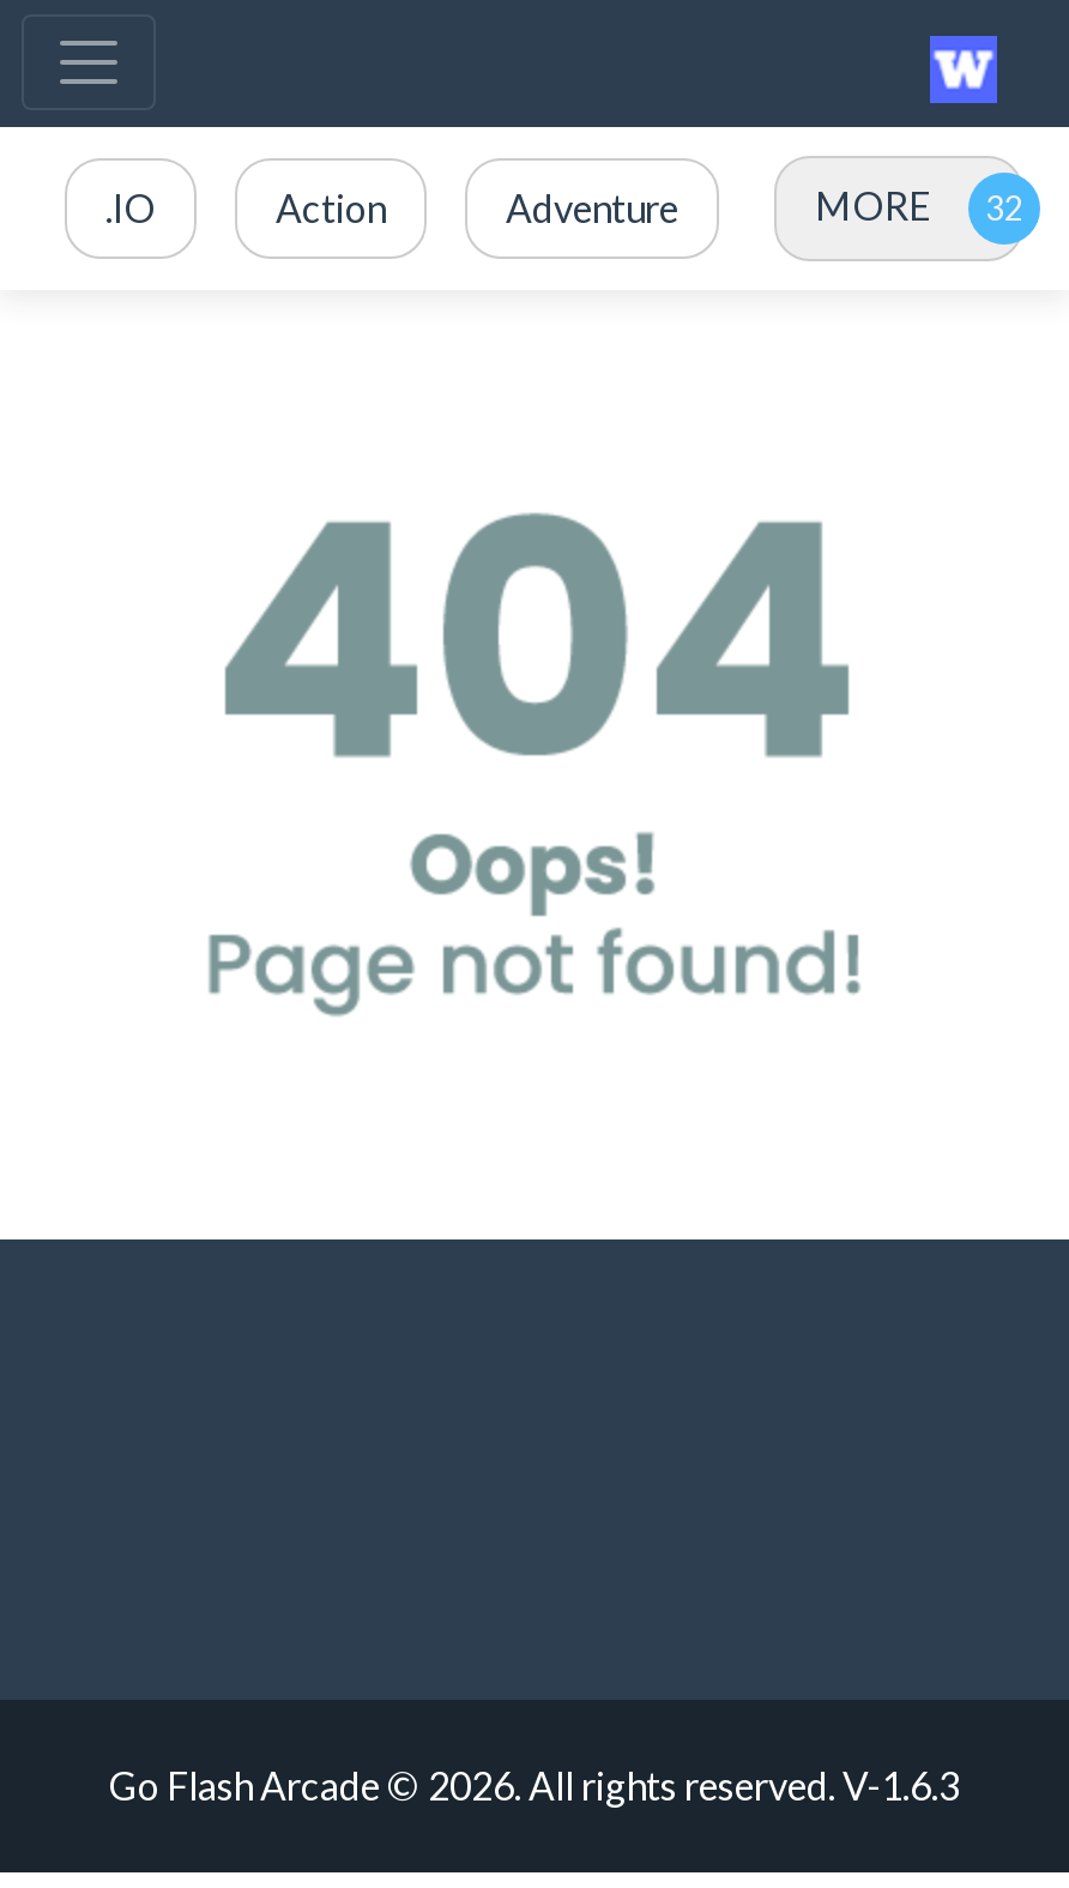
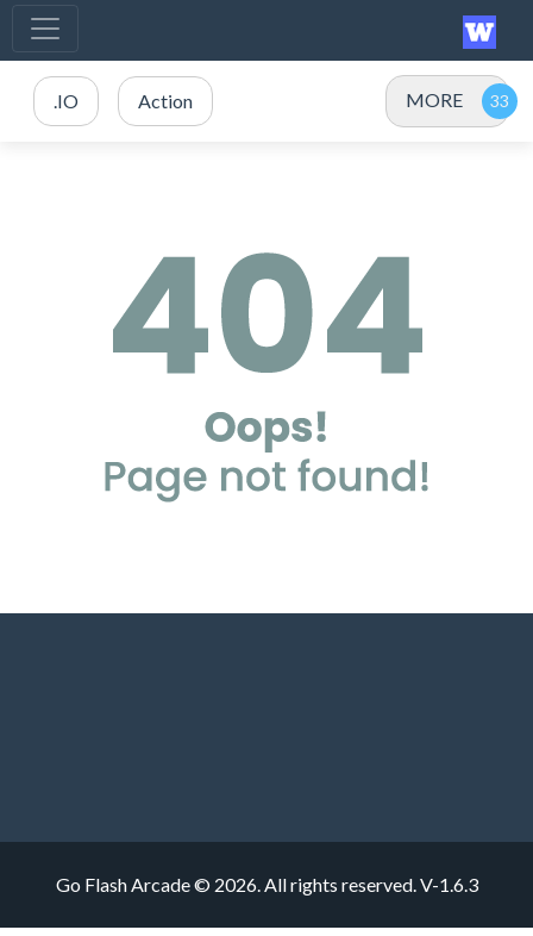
- Adventure
